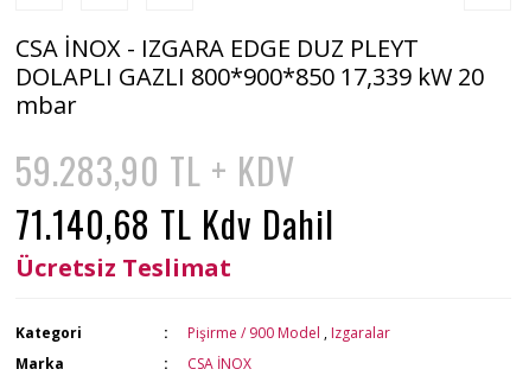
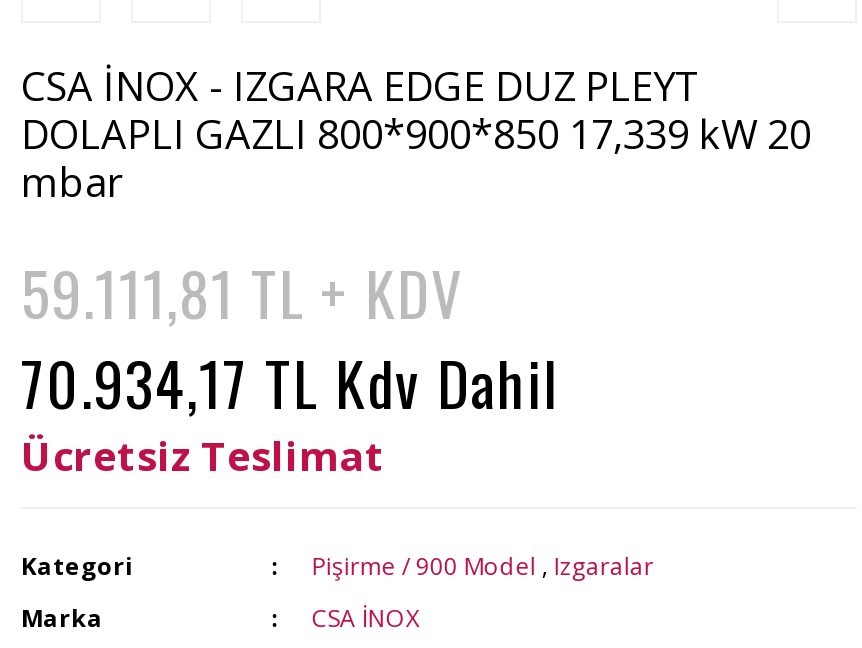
- 59.283,90 TL + KDV
+ 59.111,81 TL + KDV

- 71.140,68 TL Kdv Dahil
+ 70.934,17 TL Kdv Dahil
